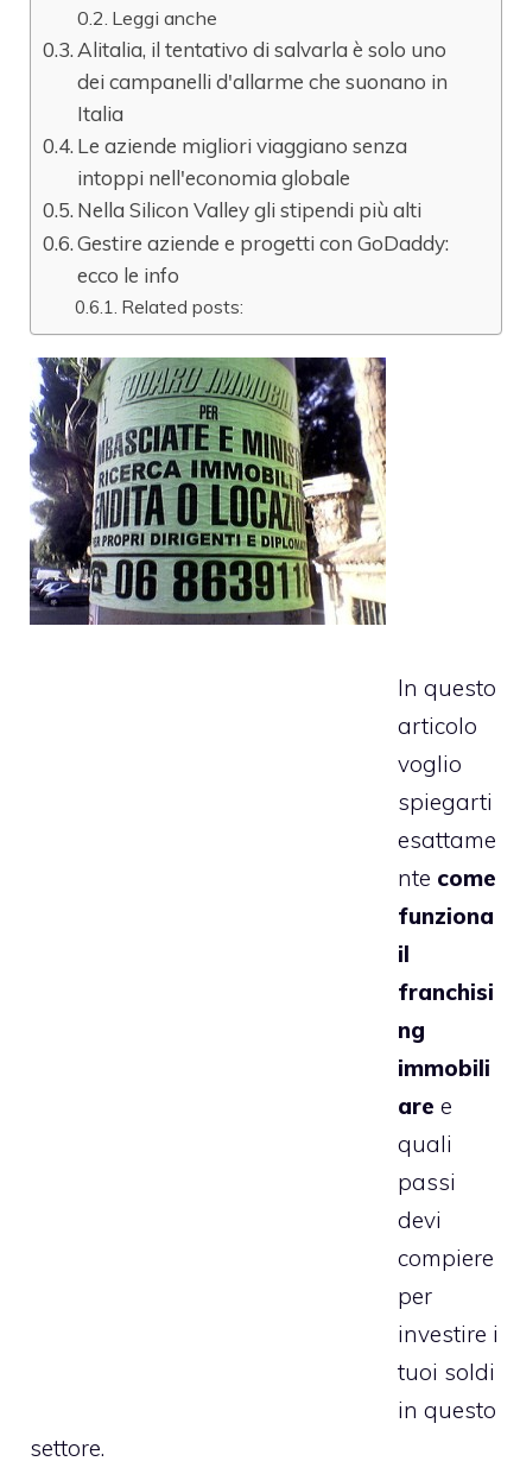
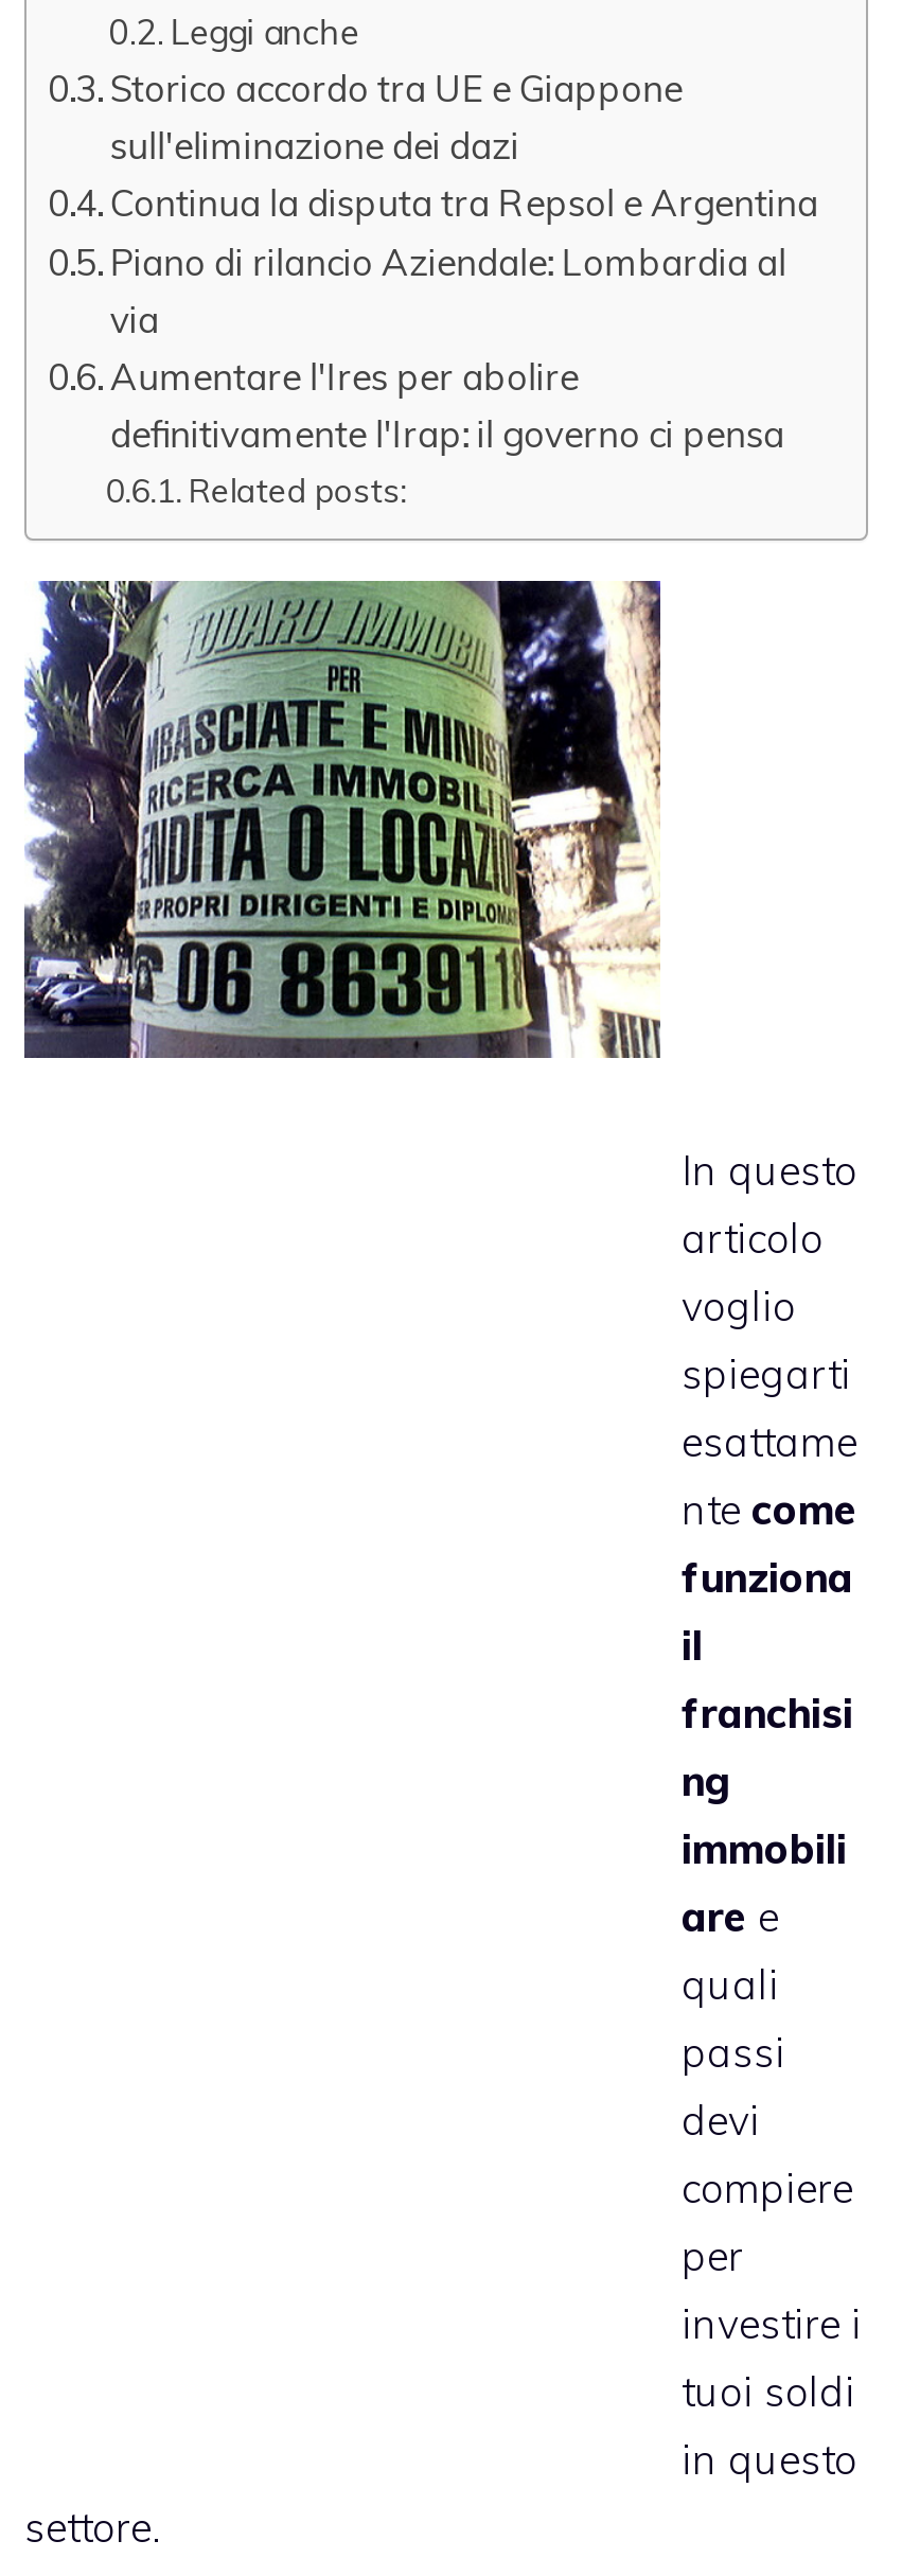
- Alitalia, il tentativo di salvarla è solo uno
- dei campanelli d'allarme che suonano in
- Italia
- Le aziende migliori viaggiano senza
- intoppi nell'economia globale
- Nella Silicon Valley gli stipendi più alti
- Gestire aziende e progetti con GoDaddy:
- ecco le info
+ Storico accordo tra UE e Giappone
+ sull'eliminazione dei dazi
+ Continua la disputa tra Repsol e Argentina
+ Piano di rilancio Aziendale: Lombardia al
+ via
+ Aumentare l'Ires per abolire
+ definitivamente l'Irap: il governo ci pensa
